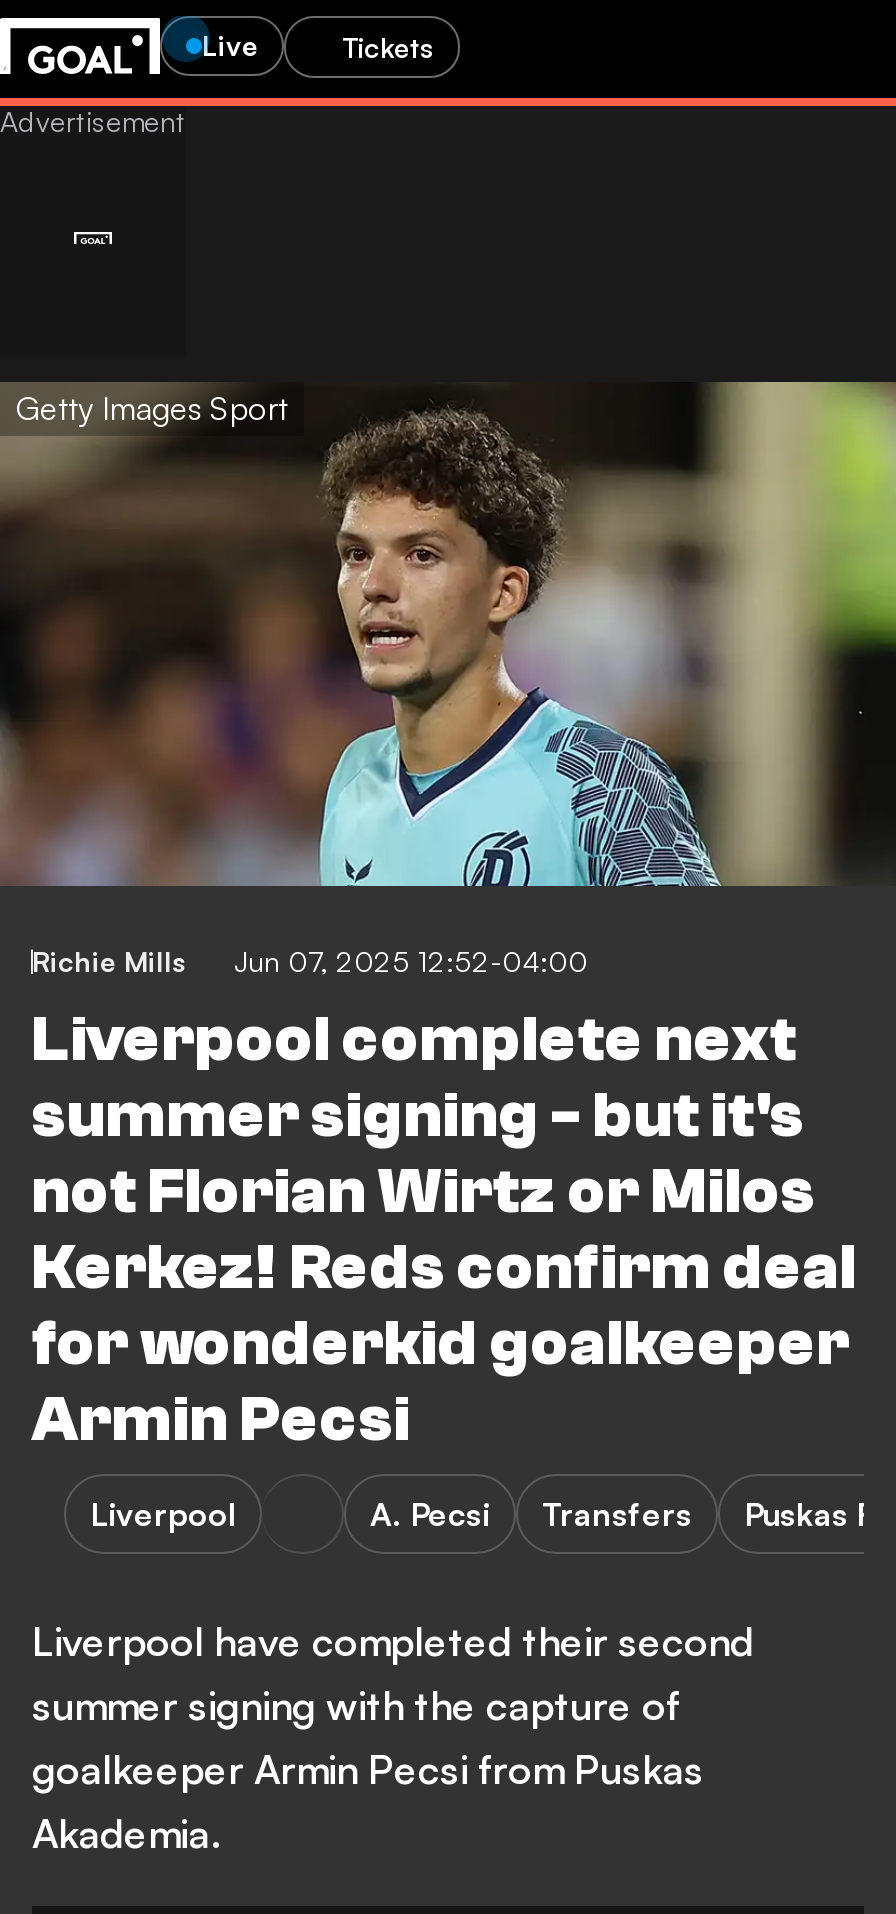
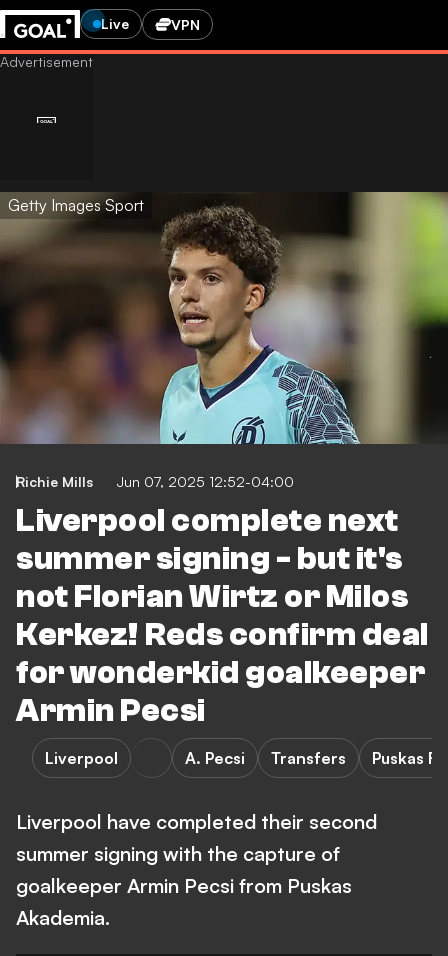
- Tickets
+ VPN
